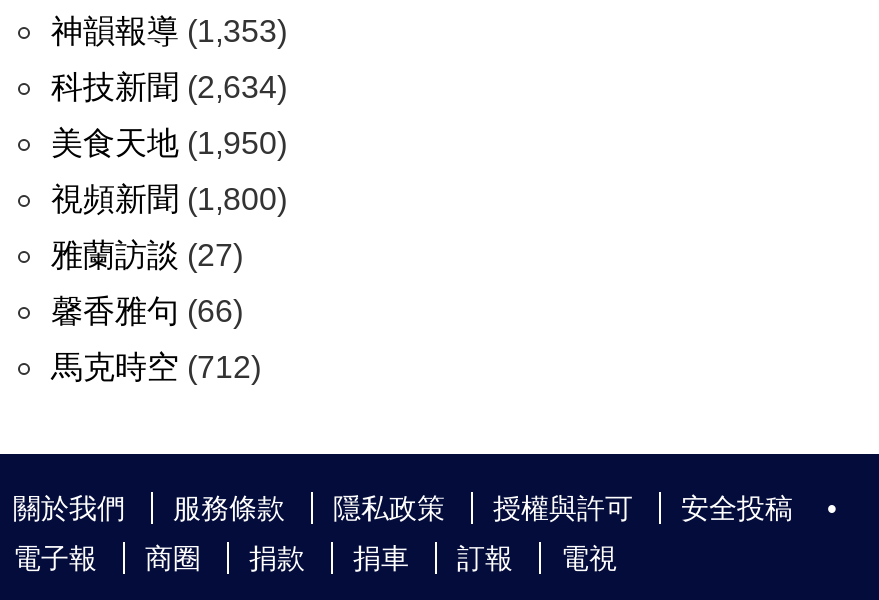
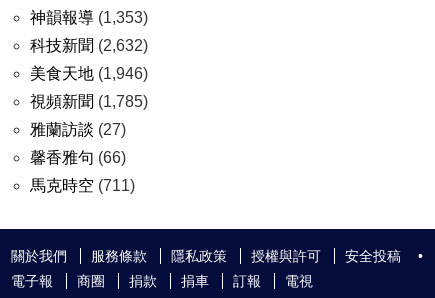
- 科技新聞(2,634)
+ 科技新聞(2,632)

- 美食天地(1,950)
+ 美食天地(1,946)

- 視頻新聞(1,800)
+ 視頻新聞(1,785)

- 馬克時空(712)
+ 馬克時空(711)
